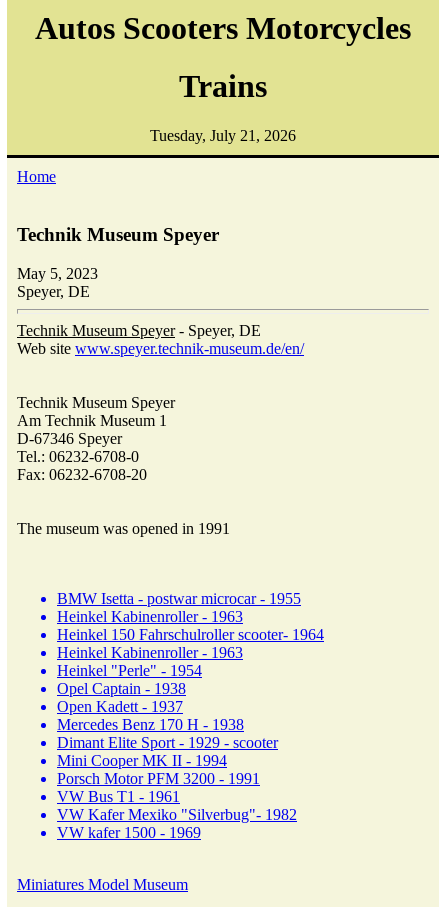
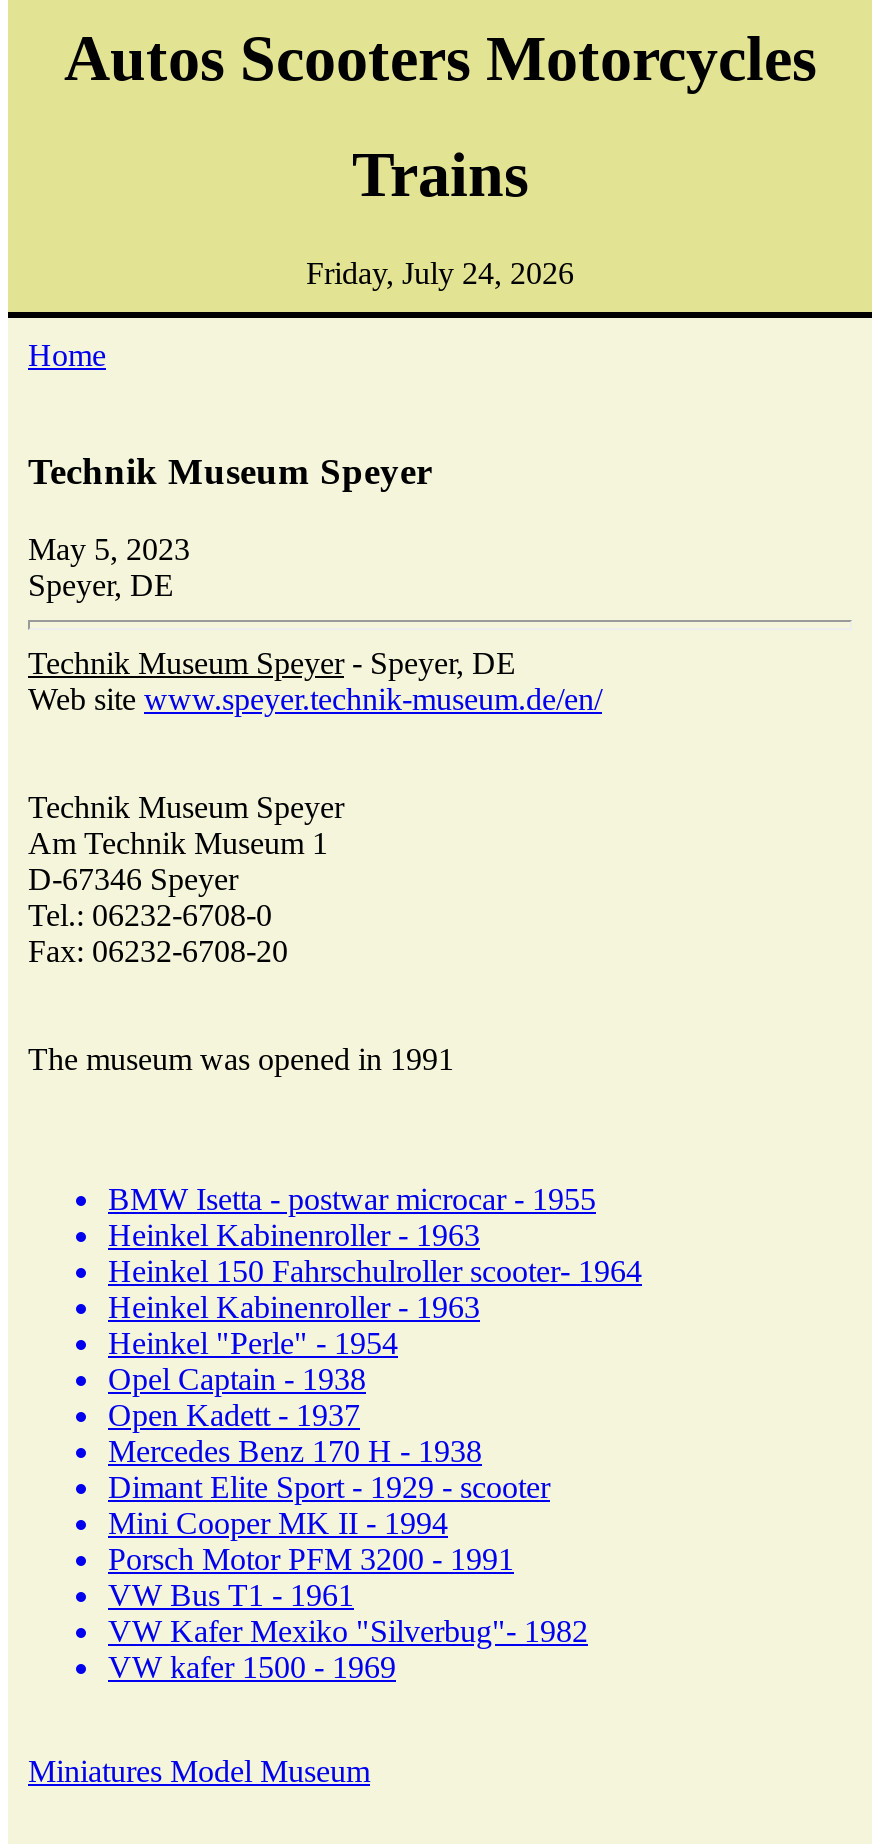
- Tuesday, July 21, 2026
+ Friday, July 24, 2026
